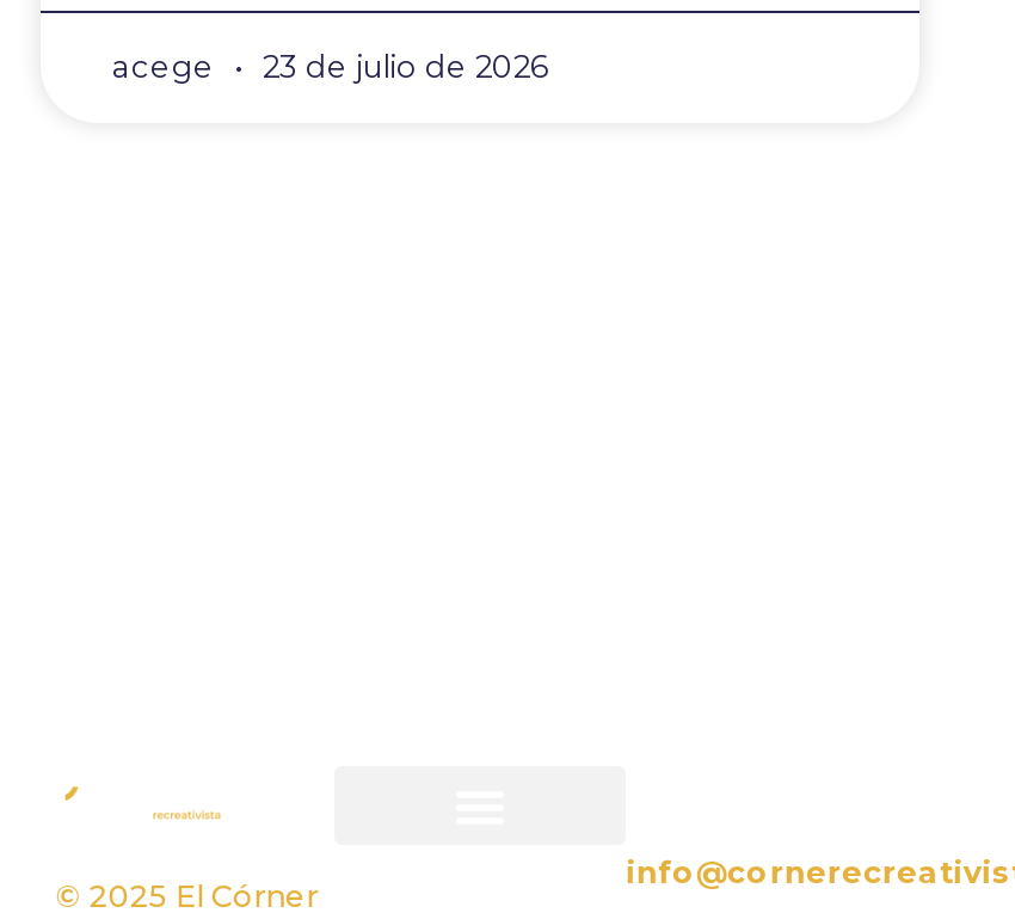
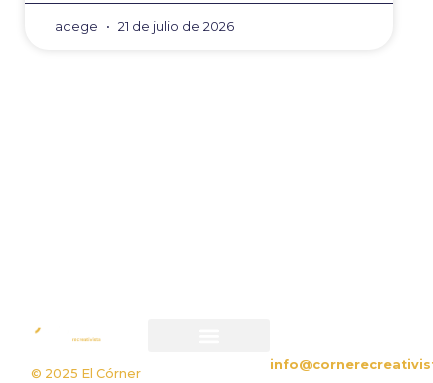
- acege 23 de julio de 2026
+ acege 21 de julio de 2026
